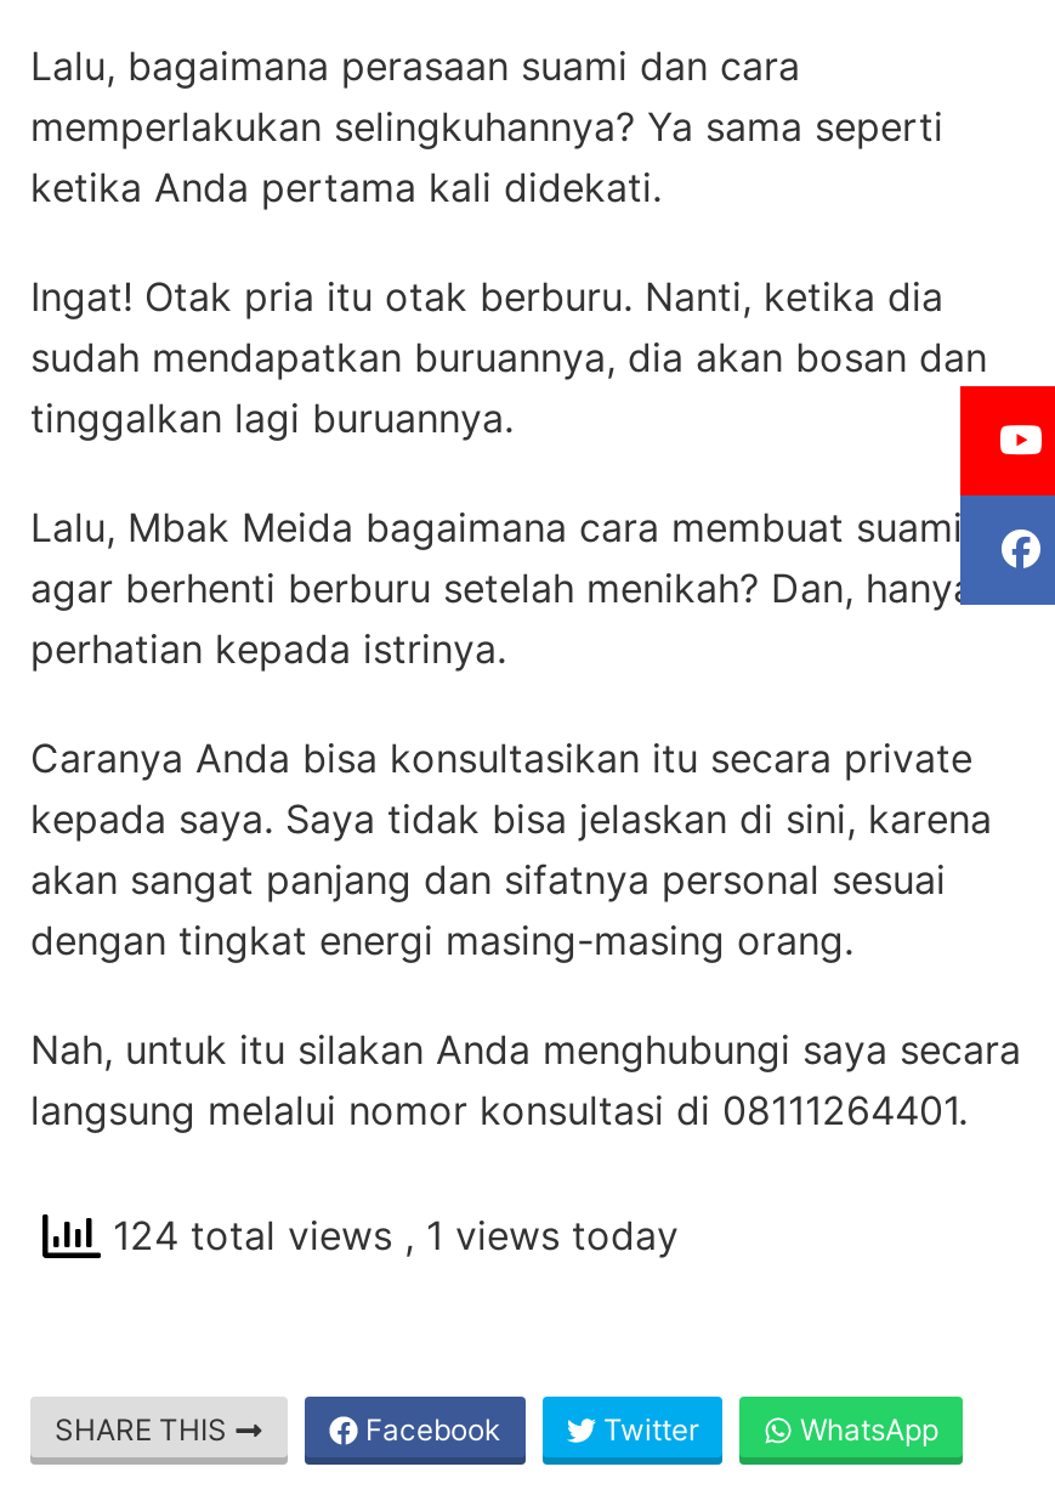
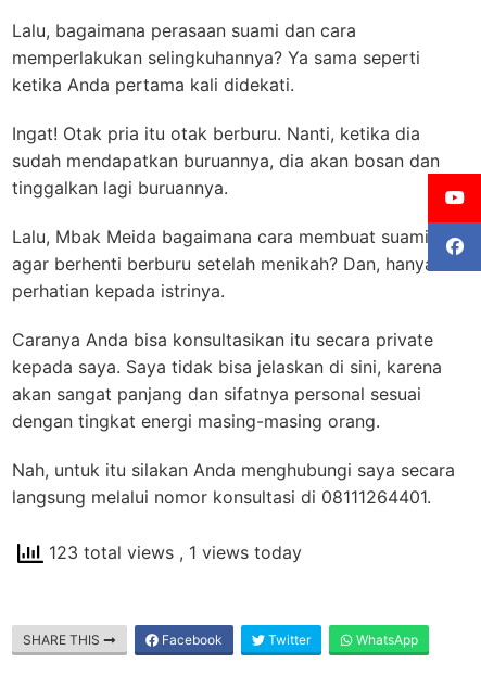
- 124 total views, 1 views today
+ 123 total views, 1 views today
